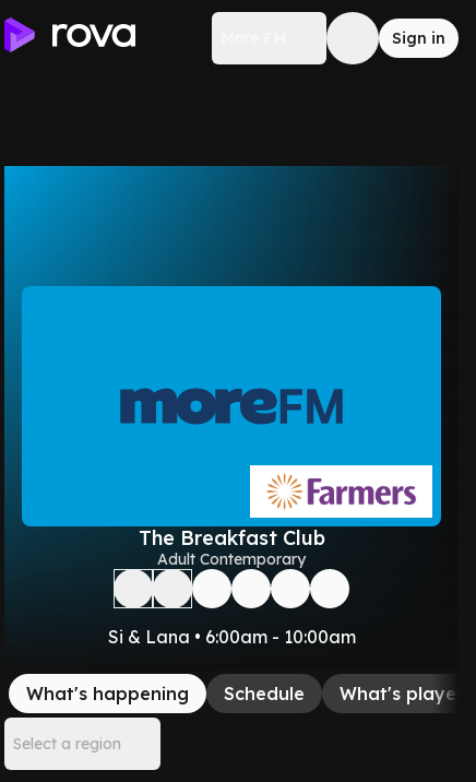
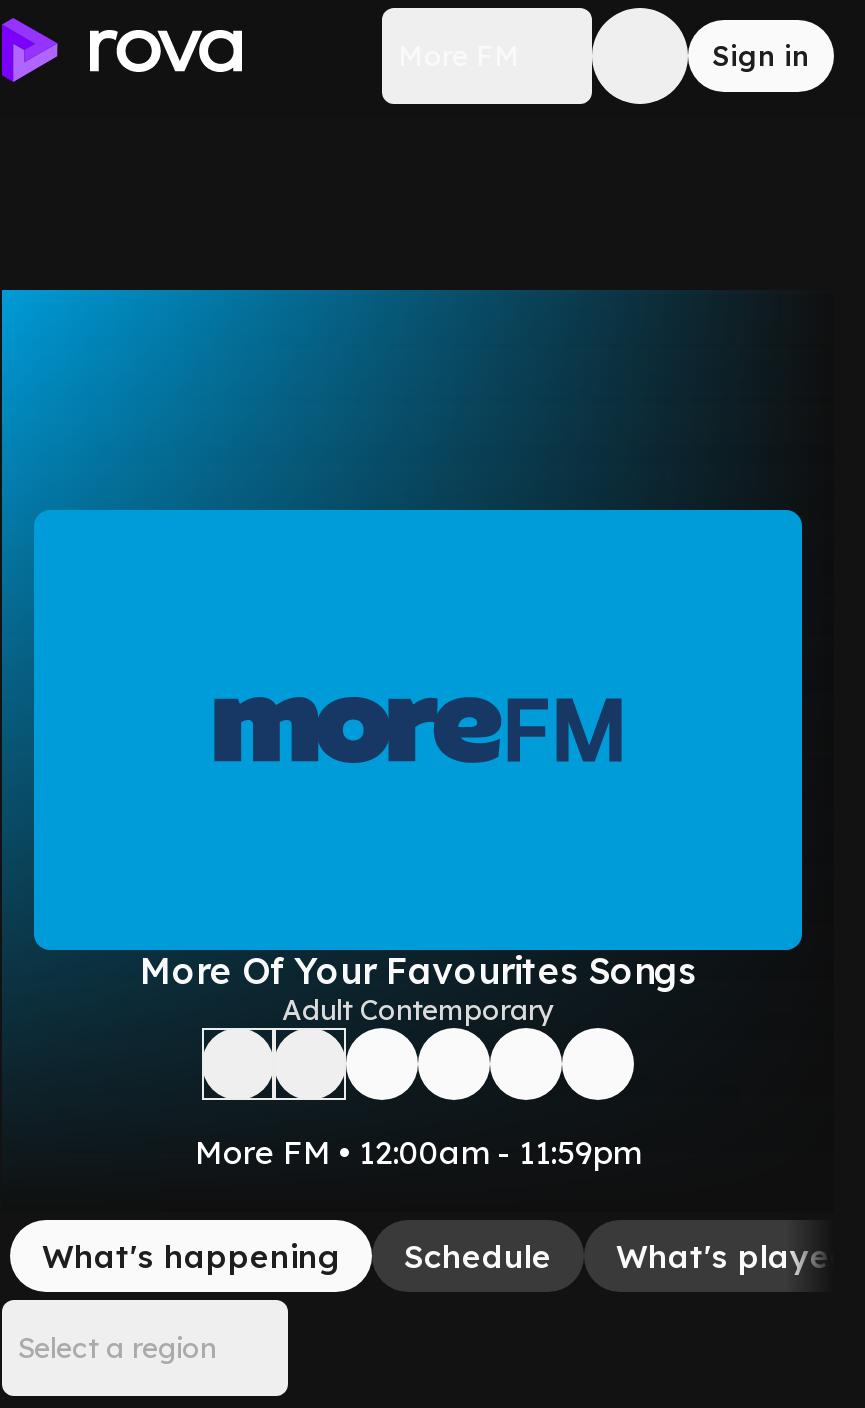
- [image]

- The Breakfast Club
+ More Of Your Favourites Songs

- Si & Lana • 6:00am - 10:00am
+ More FM • 12:00am - 11:59pm
